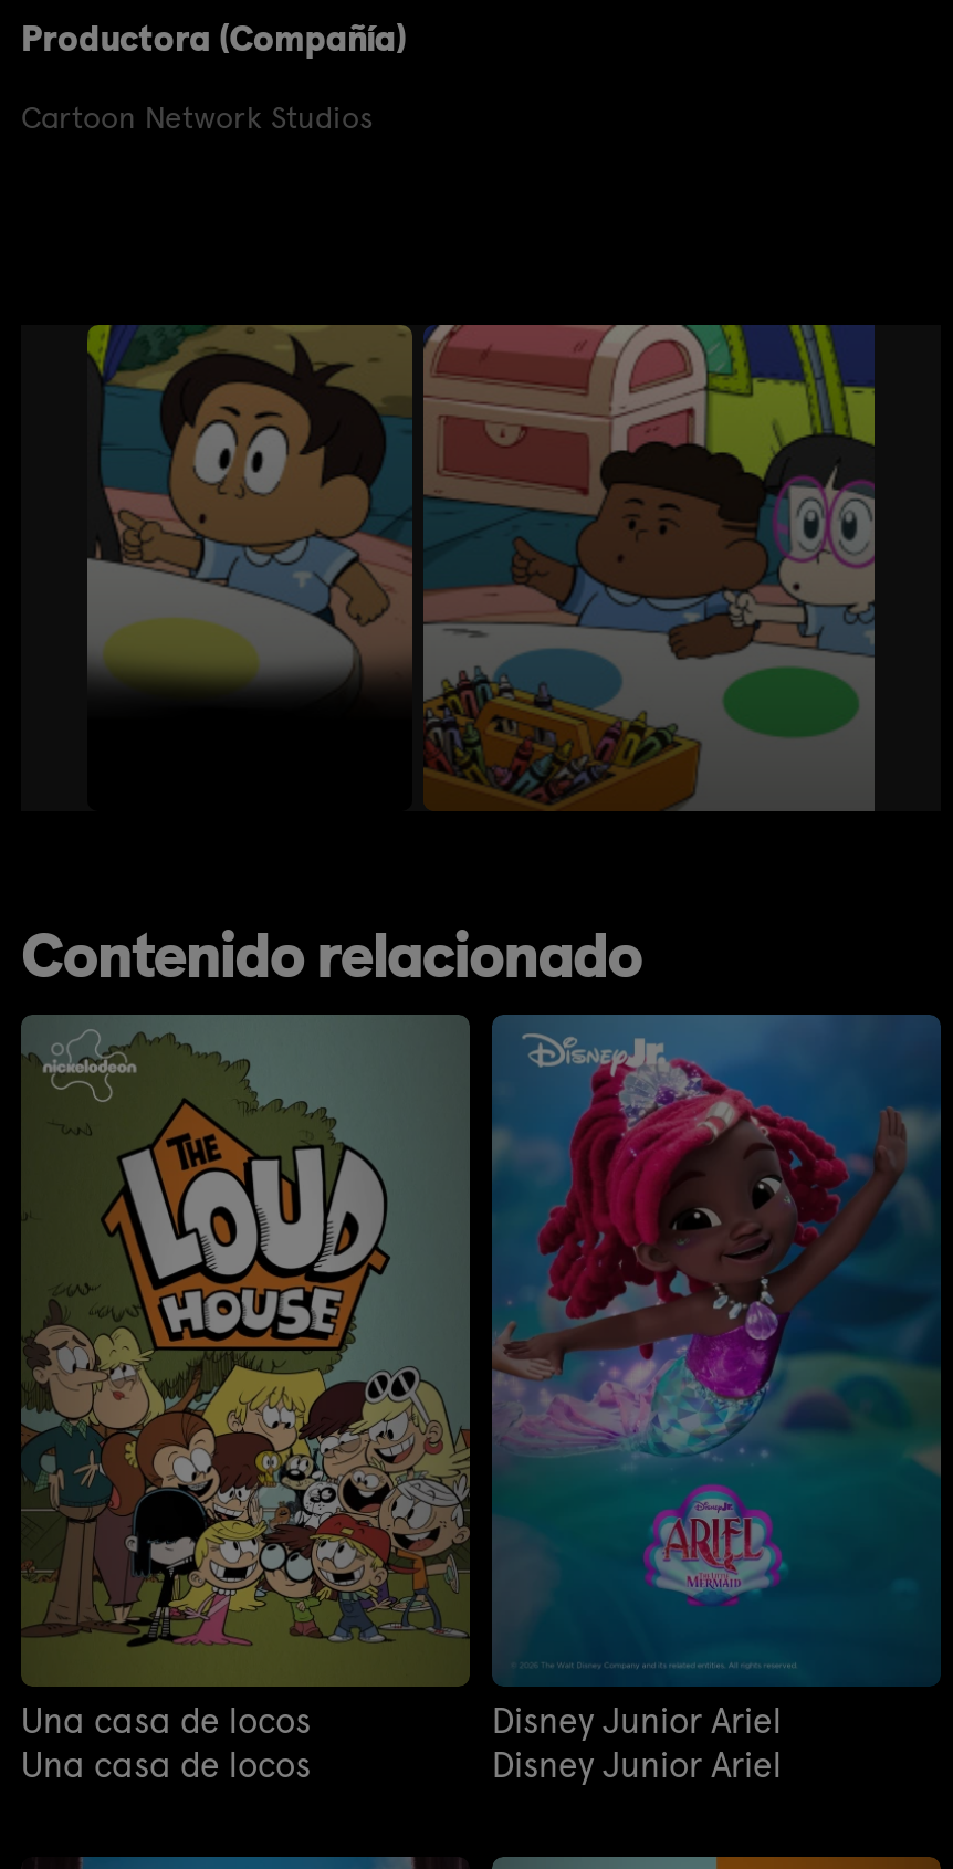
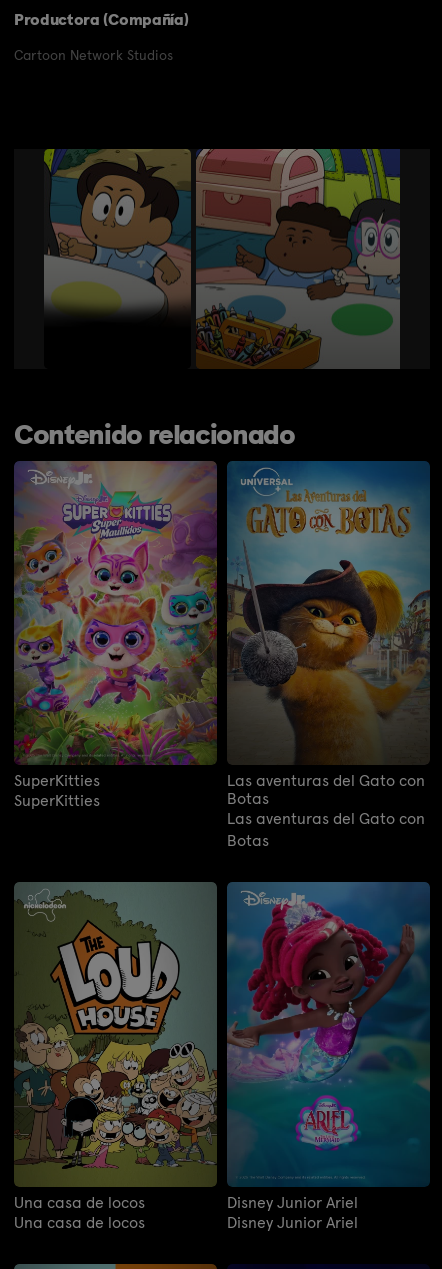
+ [image]
+ SuperKitties
+ SuperKitties

+ [image]
+ Las aventuras del Gato con
+ Botas
+ Las aventuras del Gato con
+ Botas
